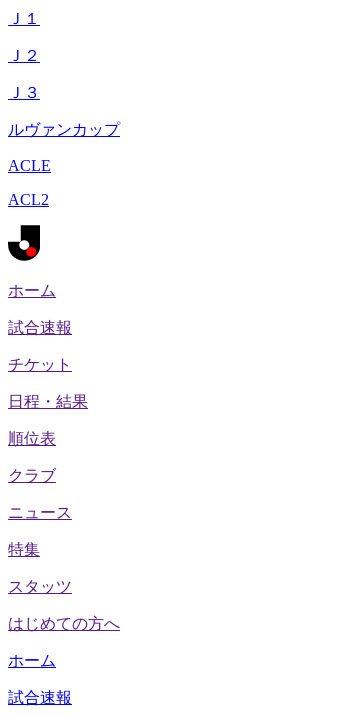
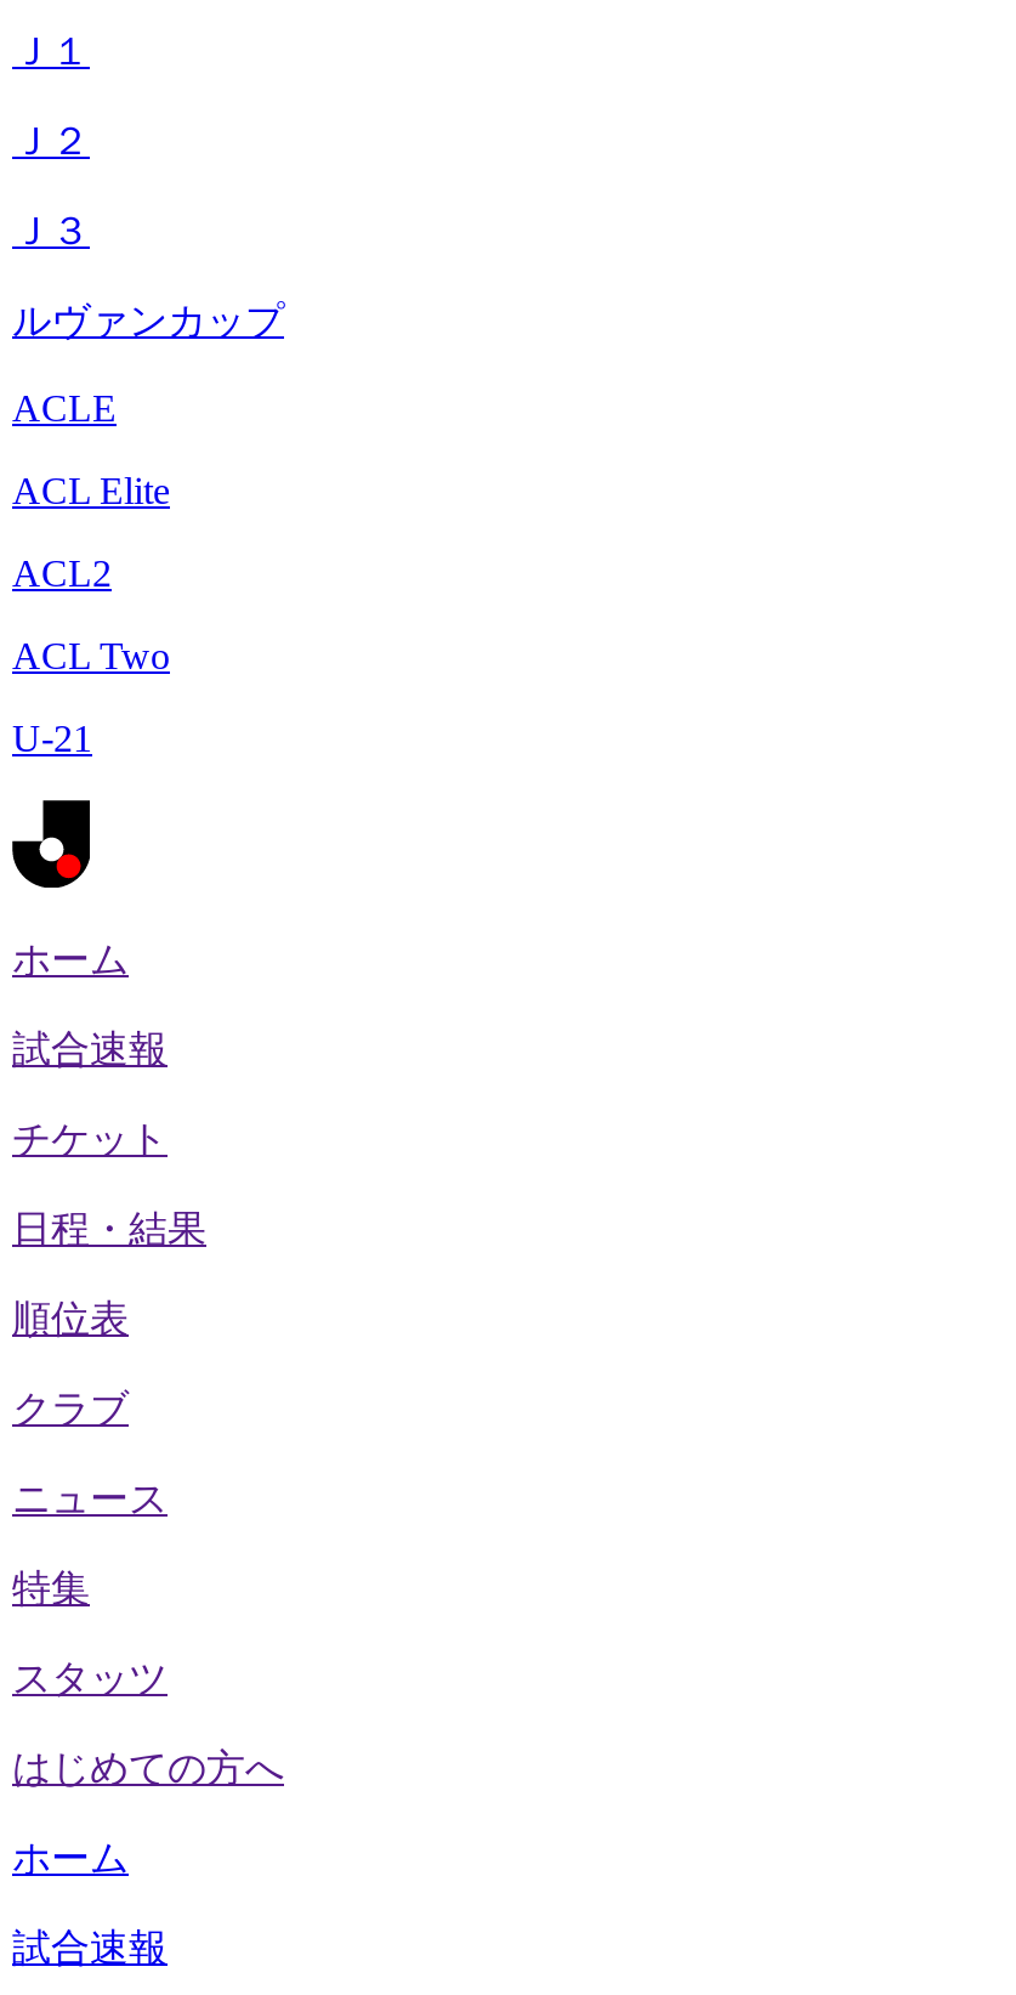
+ ACL Elite

+ ACL Two
+ U-21
